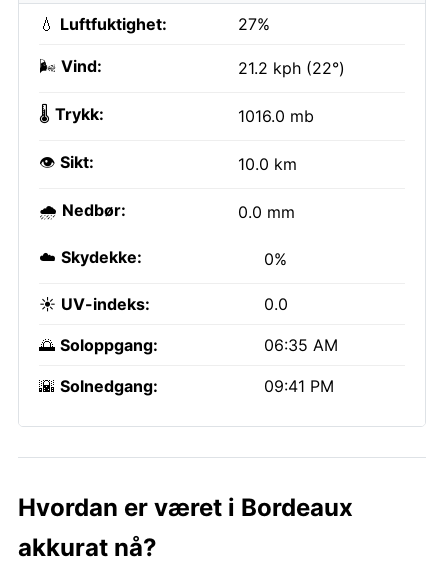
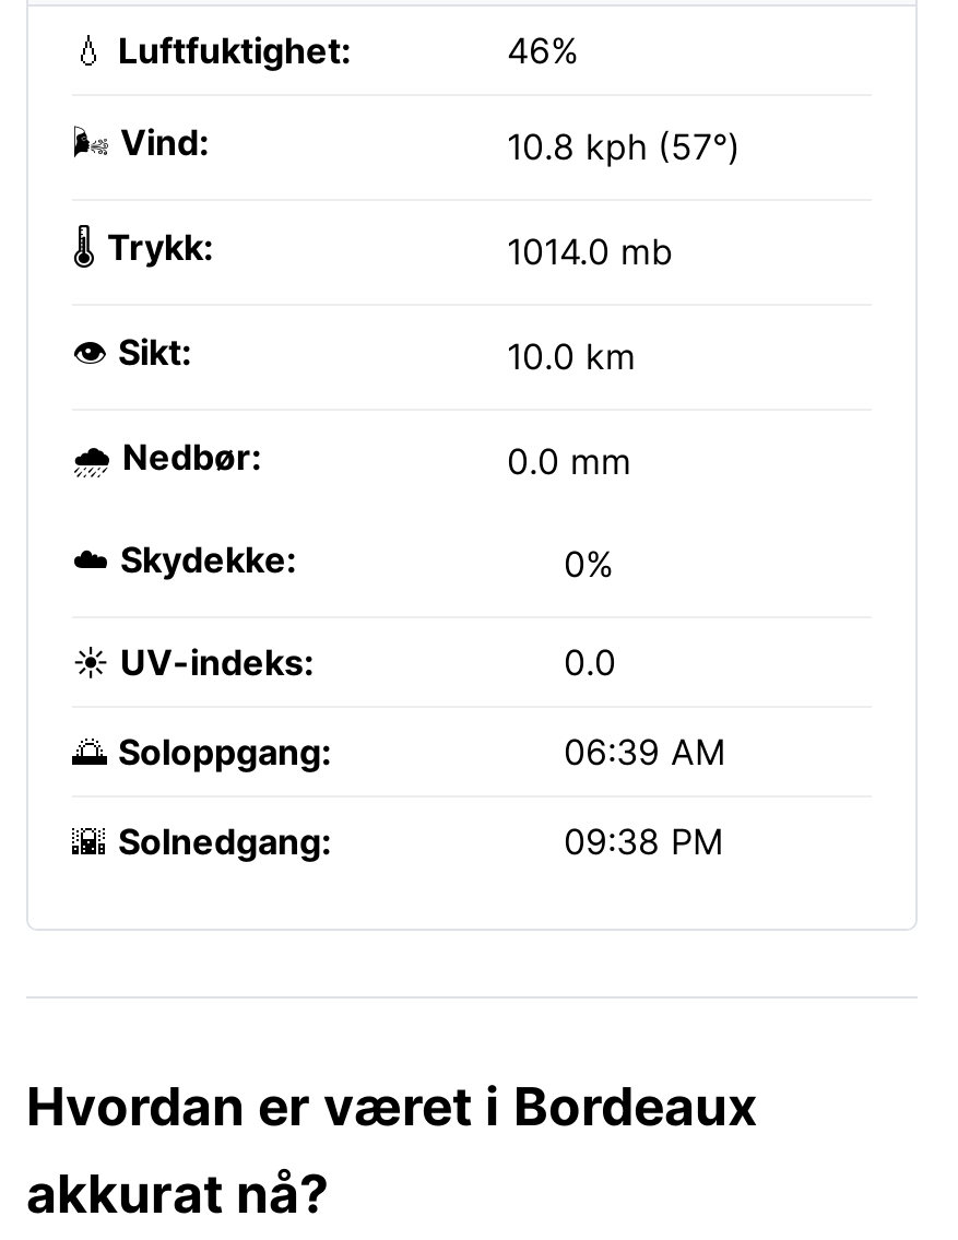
- 27%
+ 46%

- 21.2 kph (22°)
+ 10.8 kph (57°)

- 1016.0 mb
+ 1014.0 mb

- 06:35 AM
+ 06:39 AM

- 09:41 PM
+ 09:38 PM
